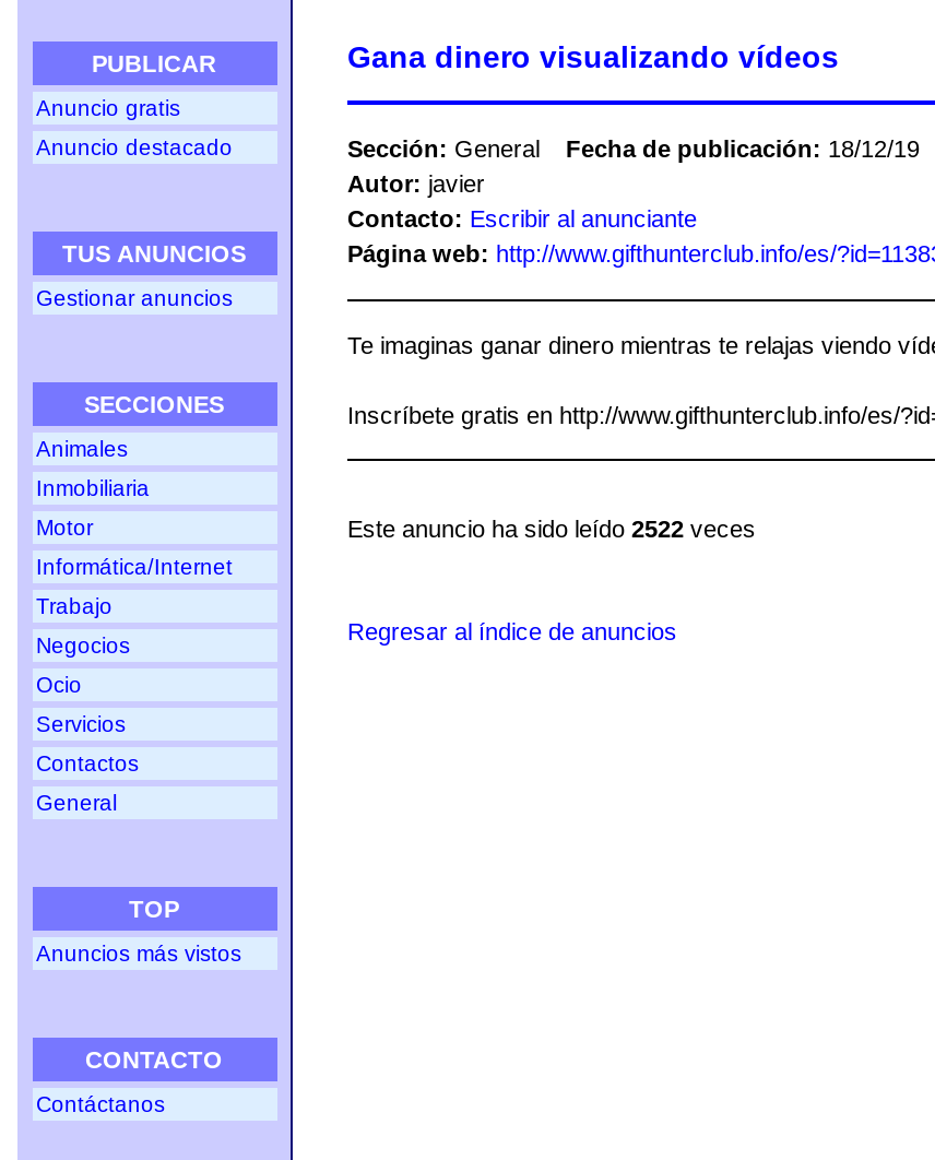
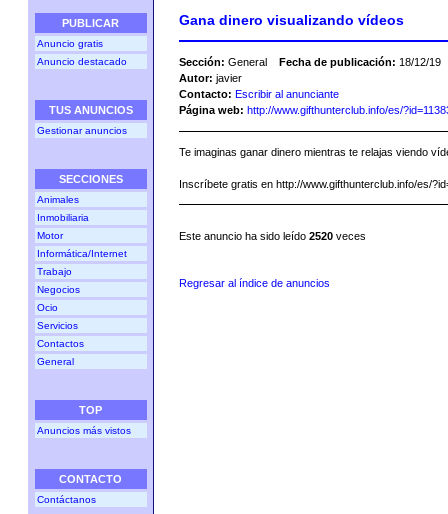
- Este anuncio ha sido leído 2522 veces
+ Este anuncio ha sido leído 2520 veces
